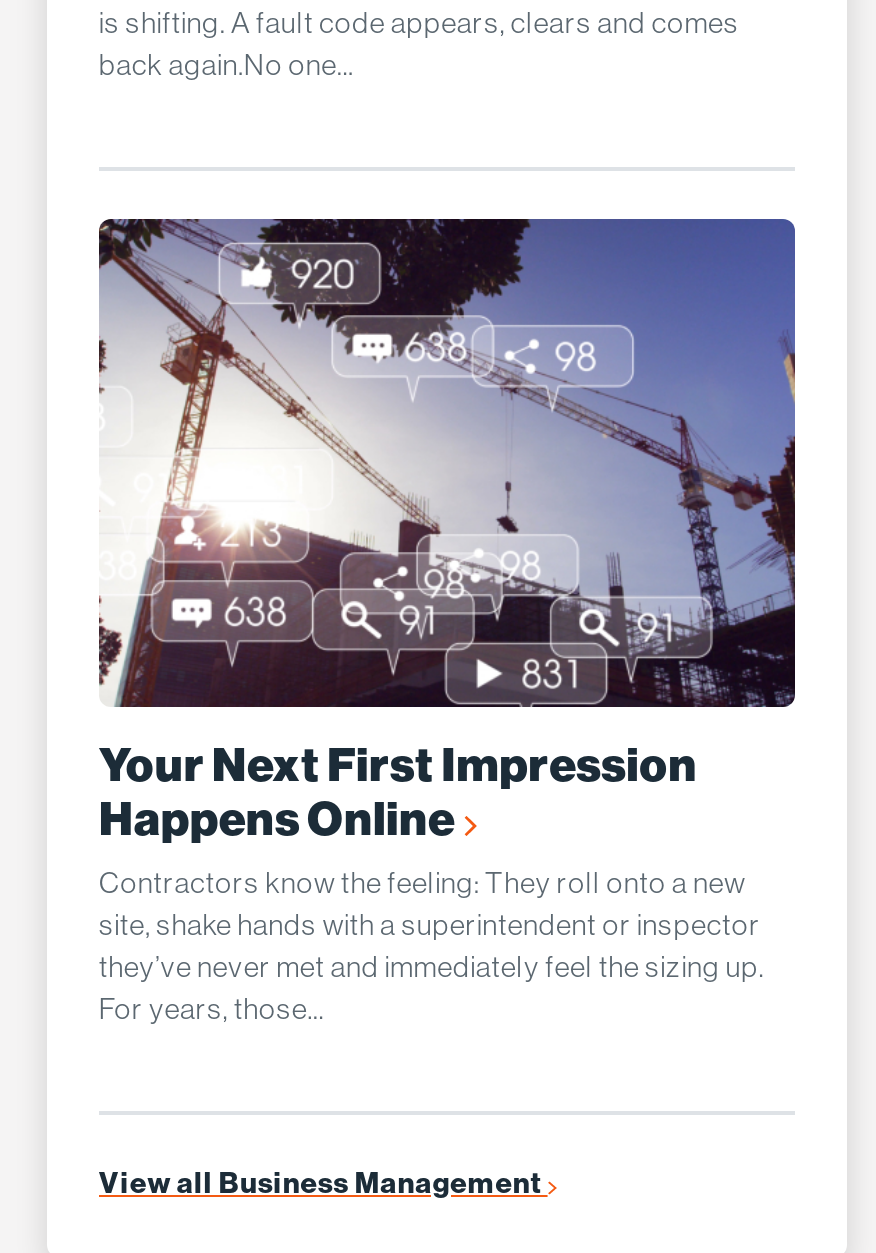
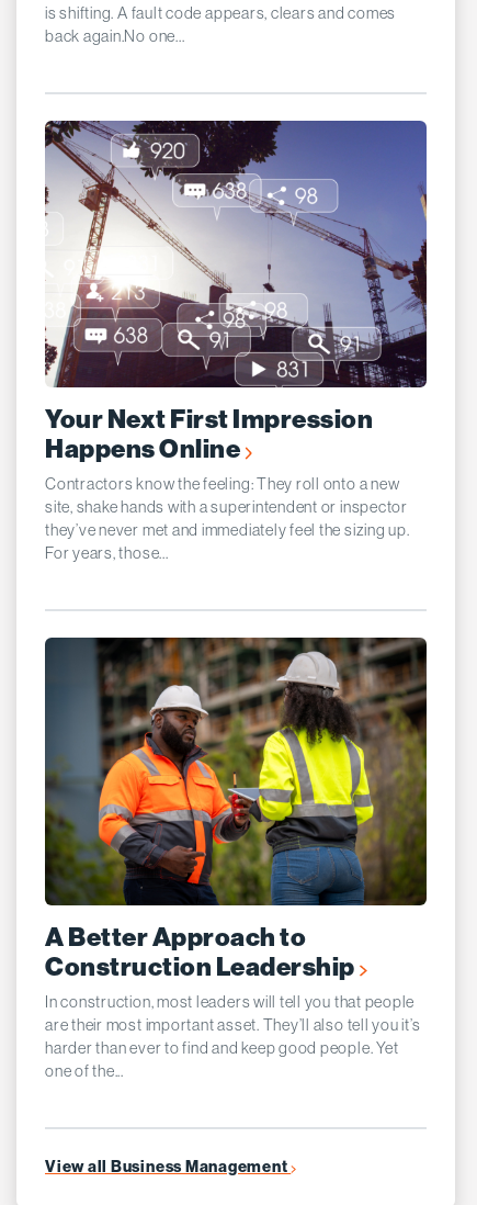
+ [image]
+ A Better Approach to
+ Construction Leadership
+ In construction, most leaders will tell you that people
+ are their most important asset. They’ll also tell you it’s
+ harder than ever to find and keep good people. Yet
+ one of the...
